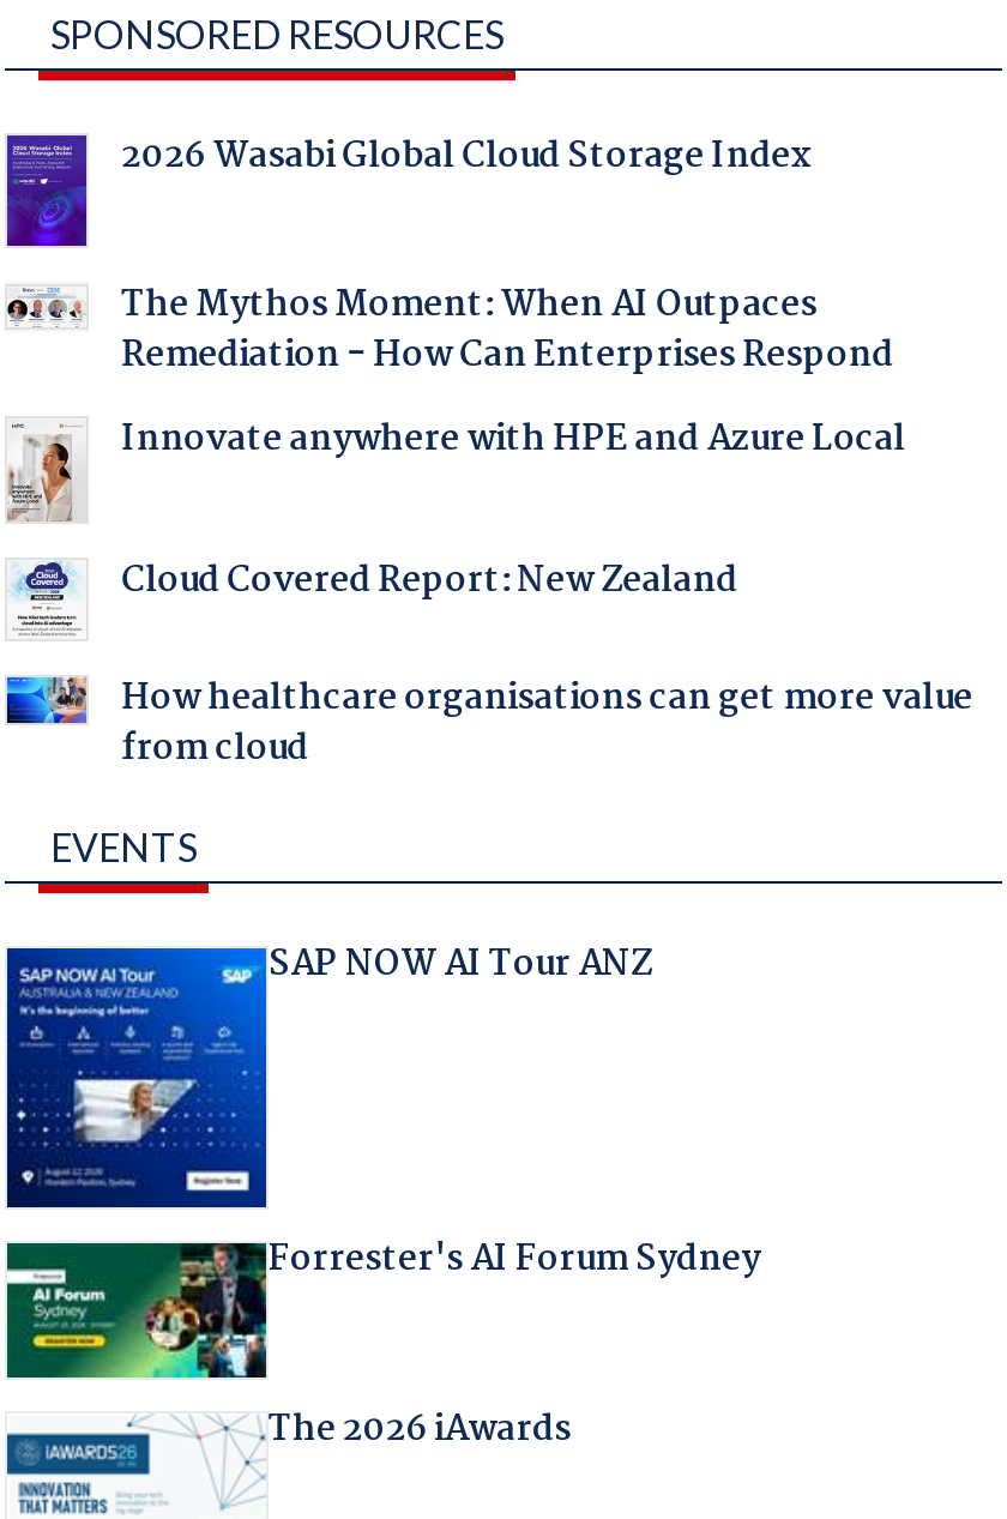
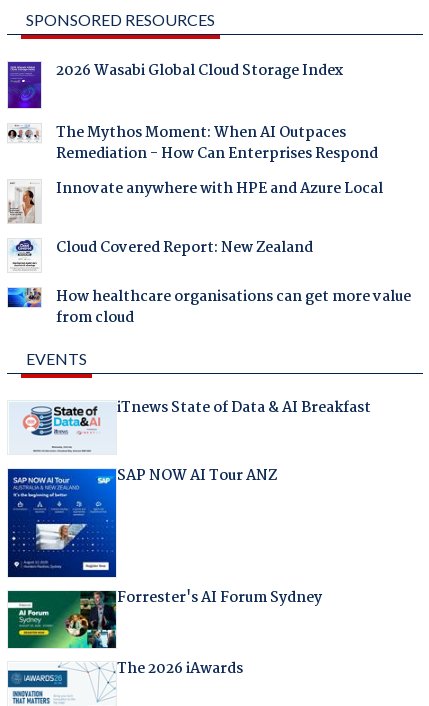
+ [image]
+ iTnews State of Data & AI Breakfast
